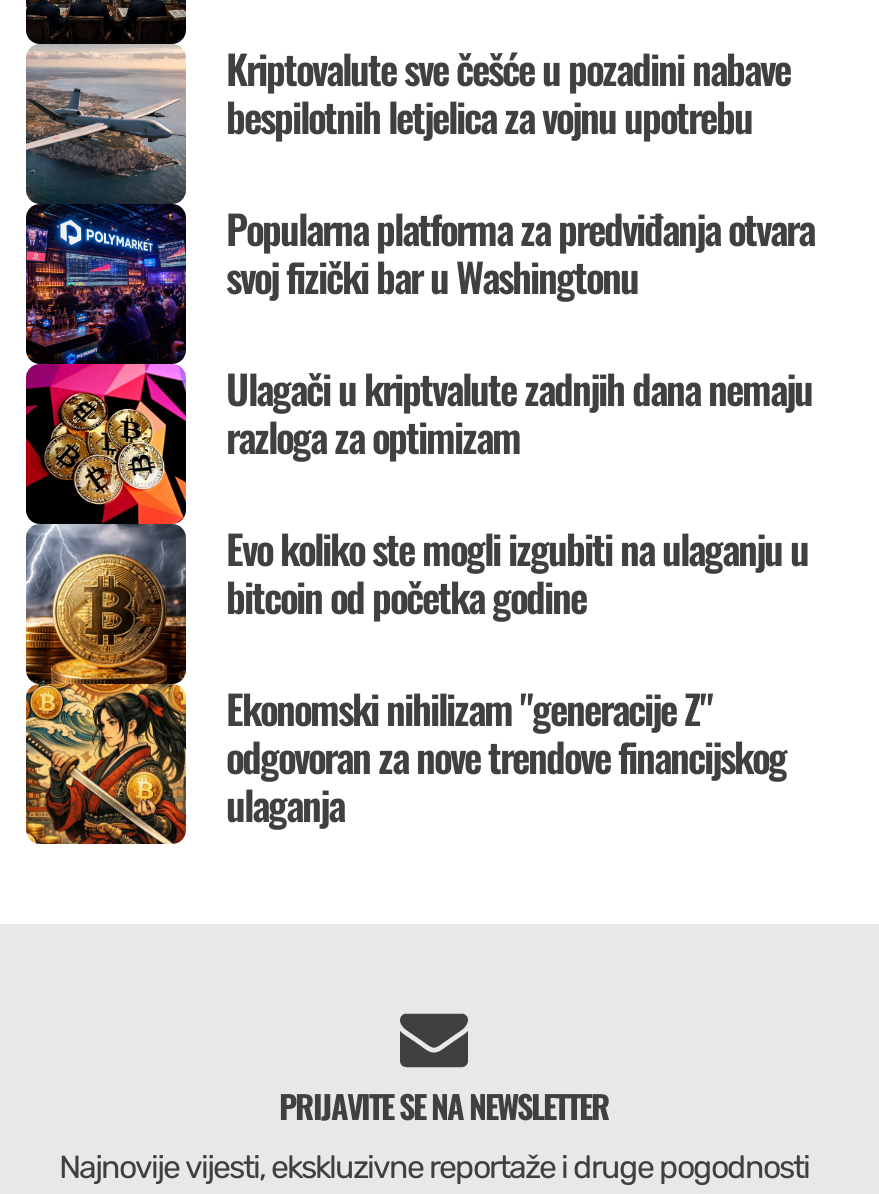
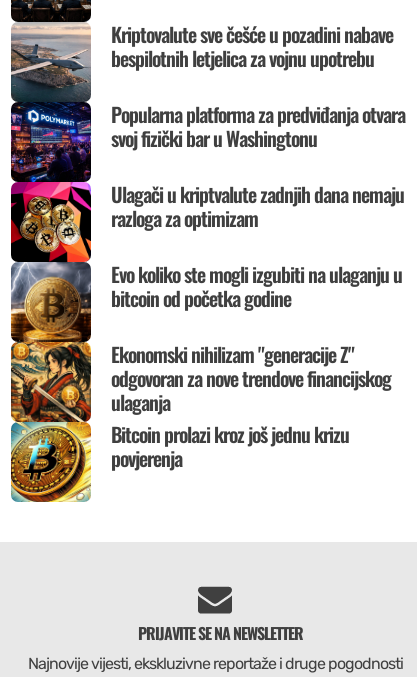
+ [image]
+ Bitcoin prolazi kroz još jednu krizu
+ povjerenja
